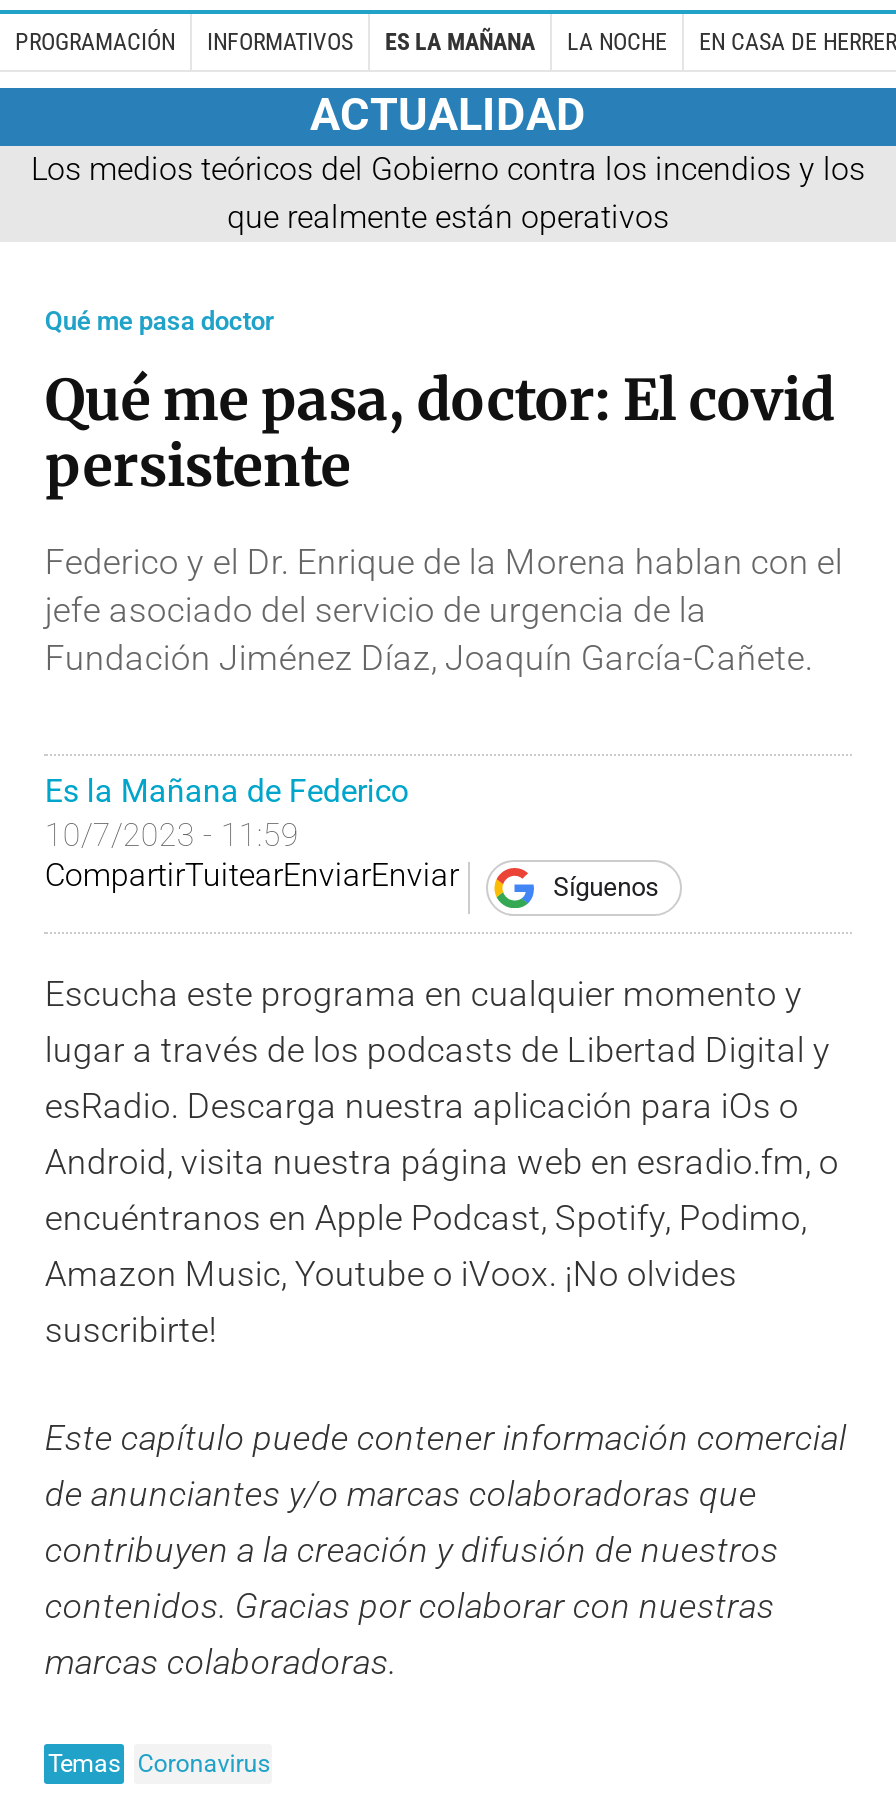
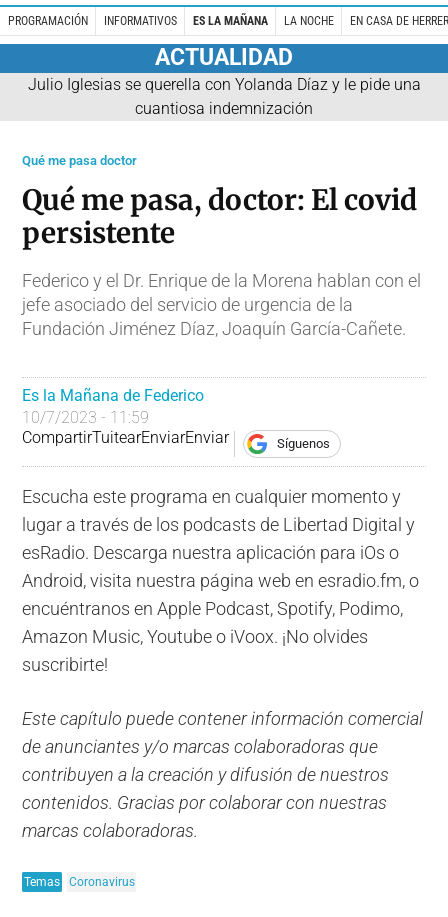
- Los medios teóricos del Gobierno contra los incendios y los
- que realmente están operativos
+ Julio Iglesias se querella con Yolanda Díaz y le pide una
+ cuantiosa indemnización
